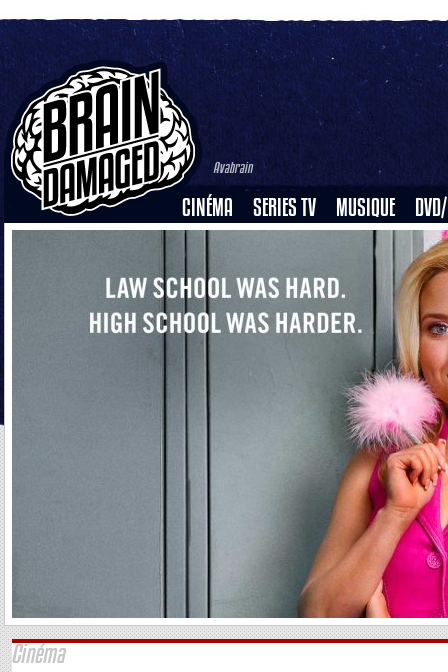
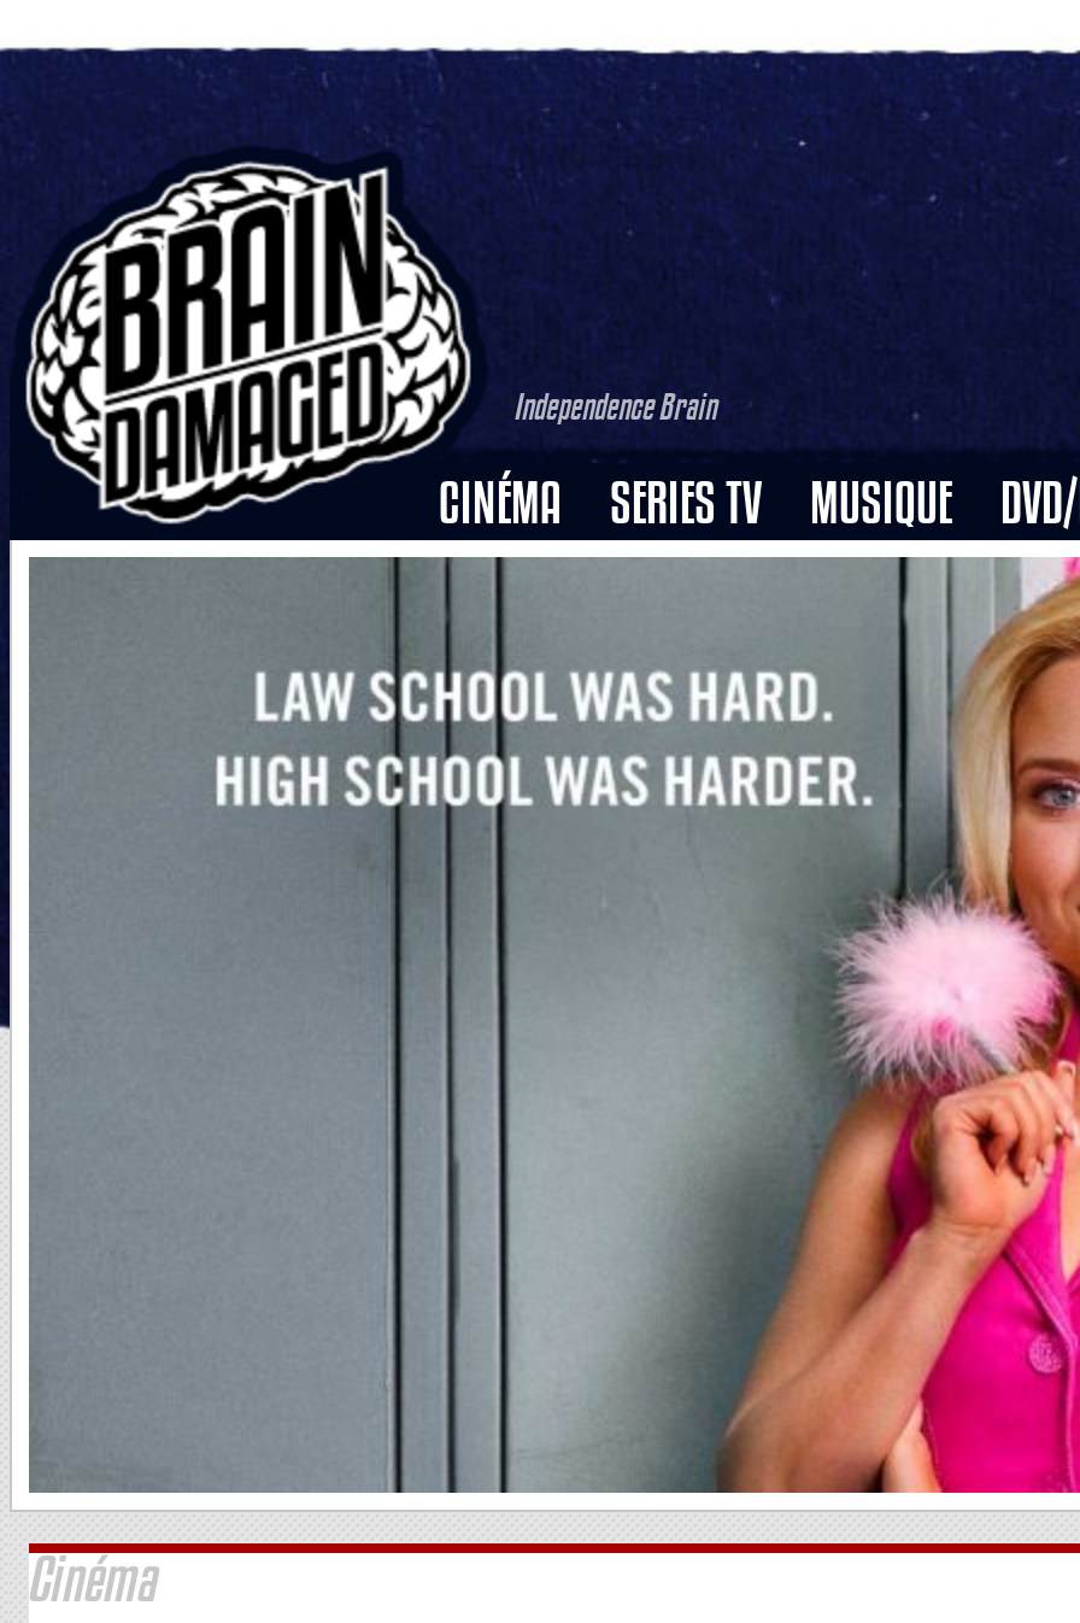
- Avabrain
+ Independence Brain
